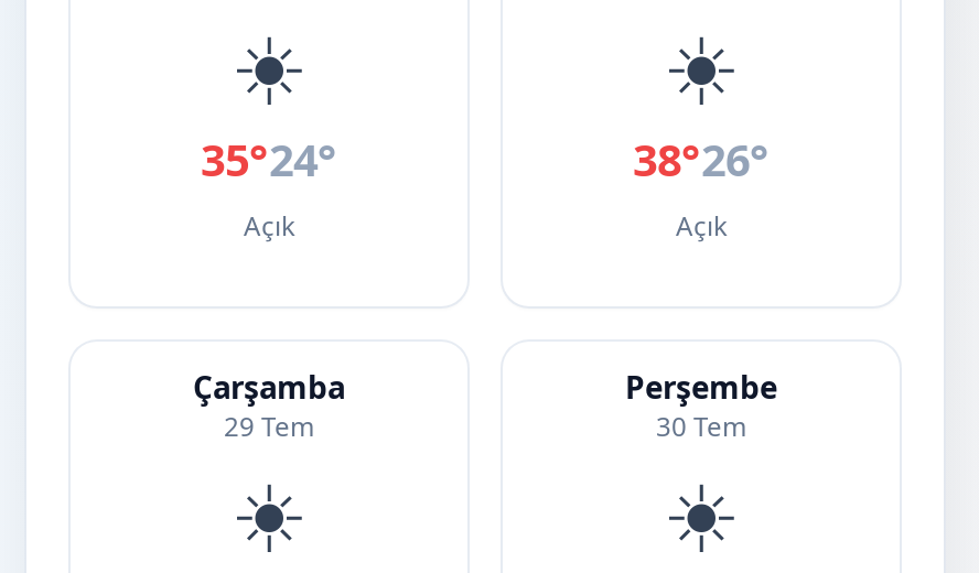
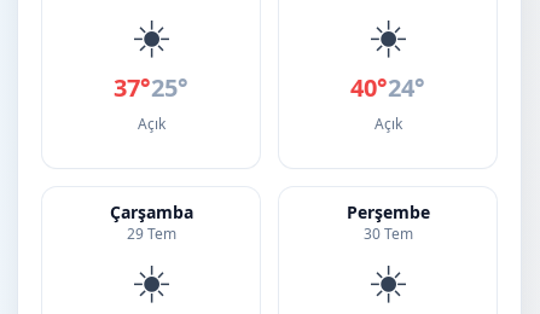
- 35°24°
+ 37°25°

- 38°26°
+ 40°24°
